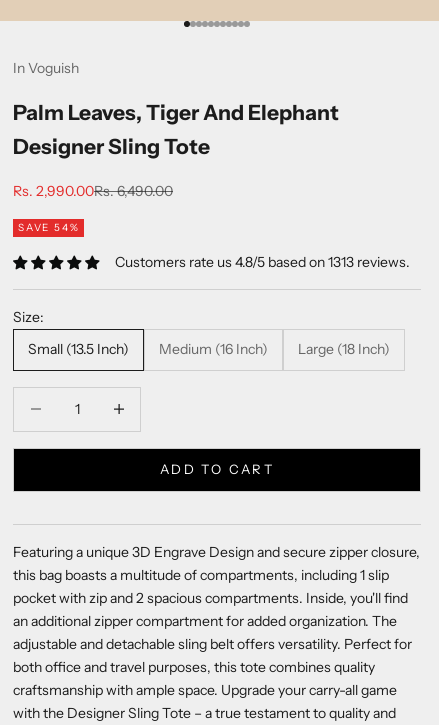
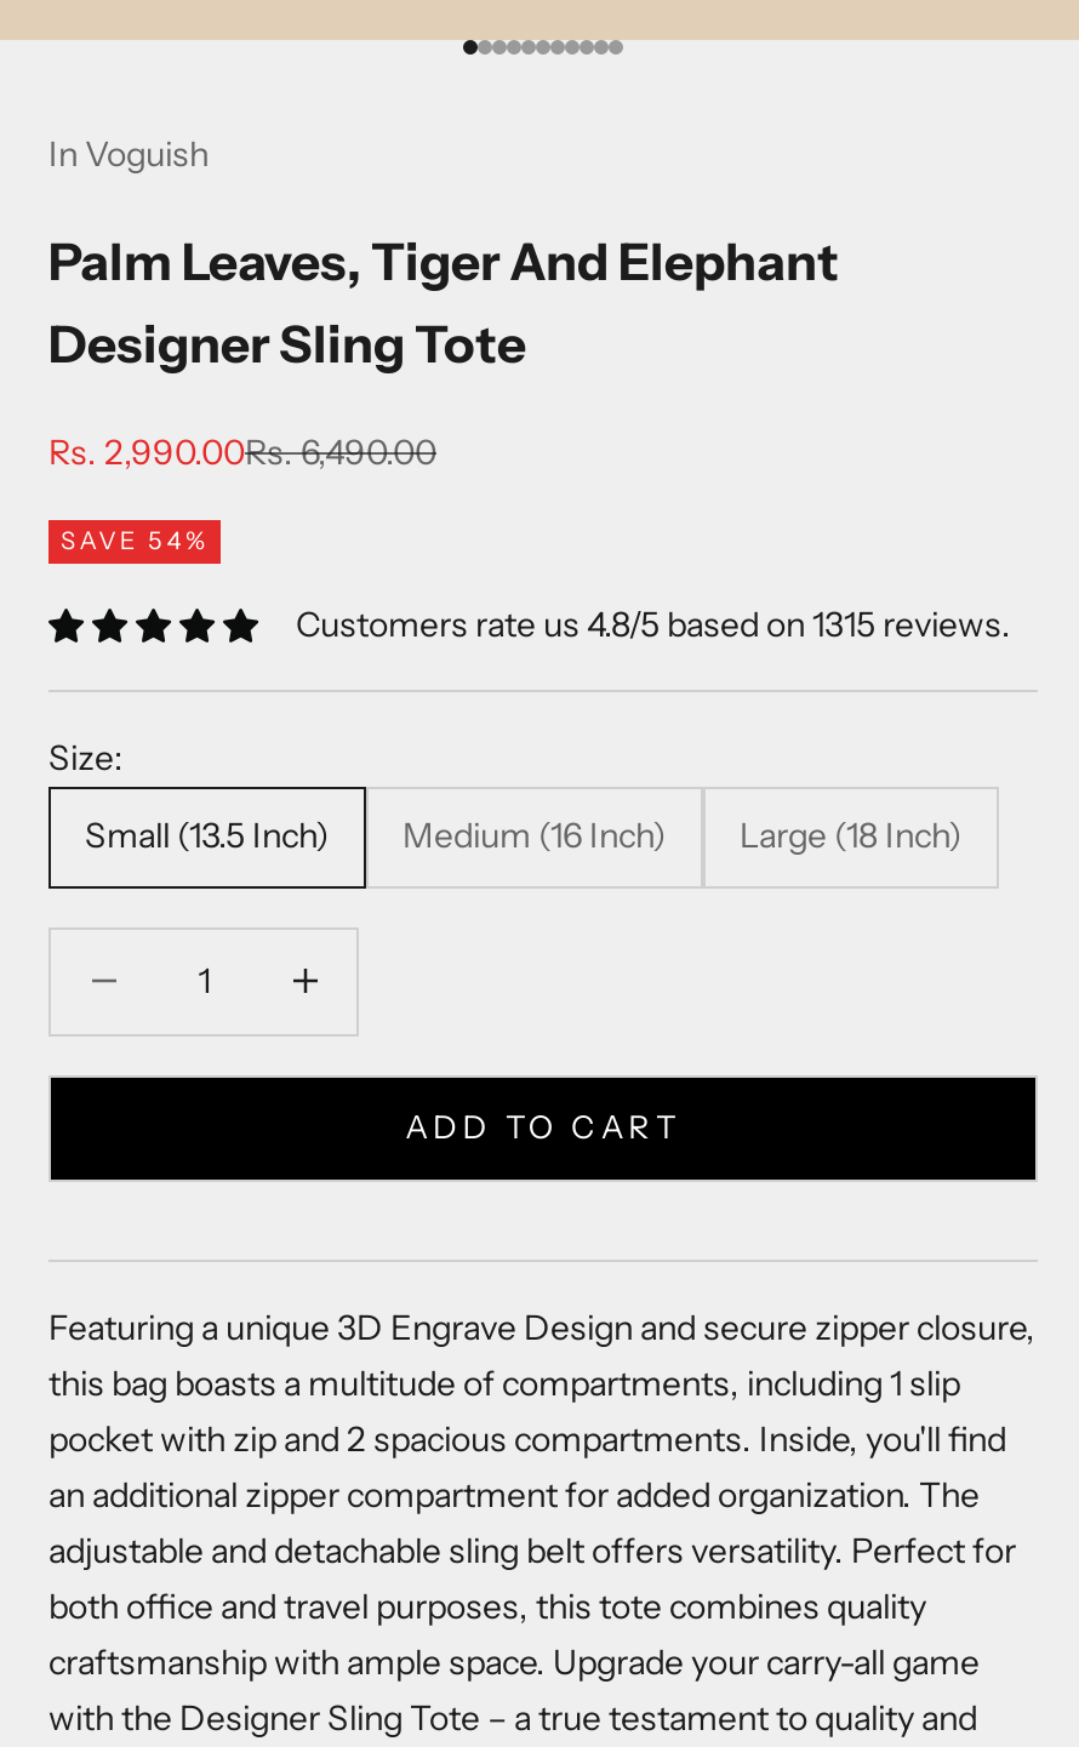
- Customers rate us 4.8/5 based on 1313 reviews.
+ Customers rate us 4.8/5 based on 1315 reviews.
